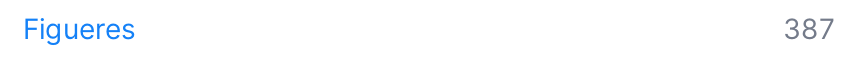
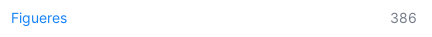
- 387
+ 386
